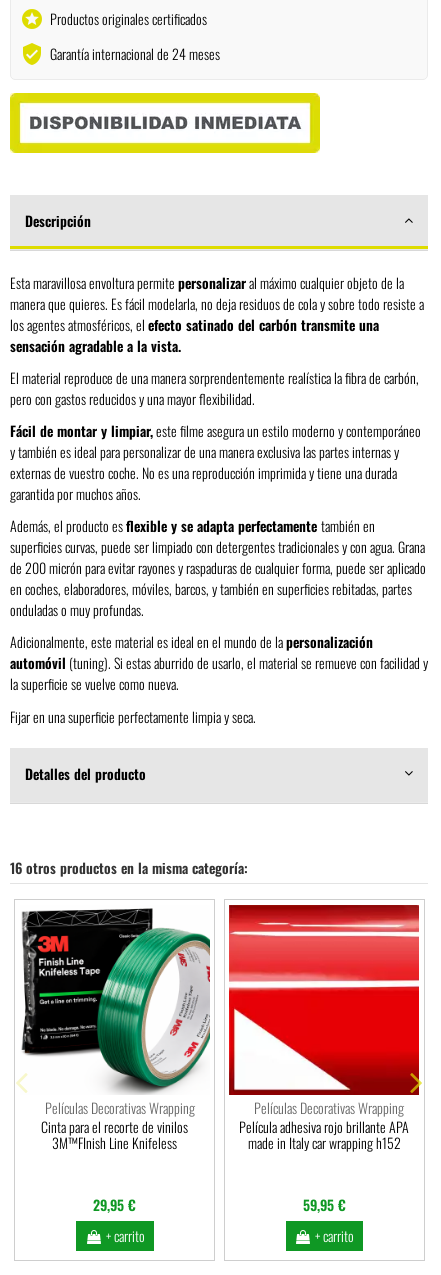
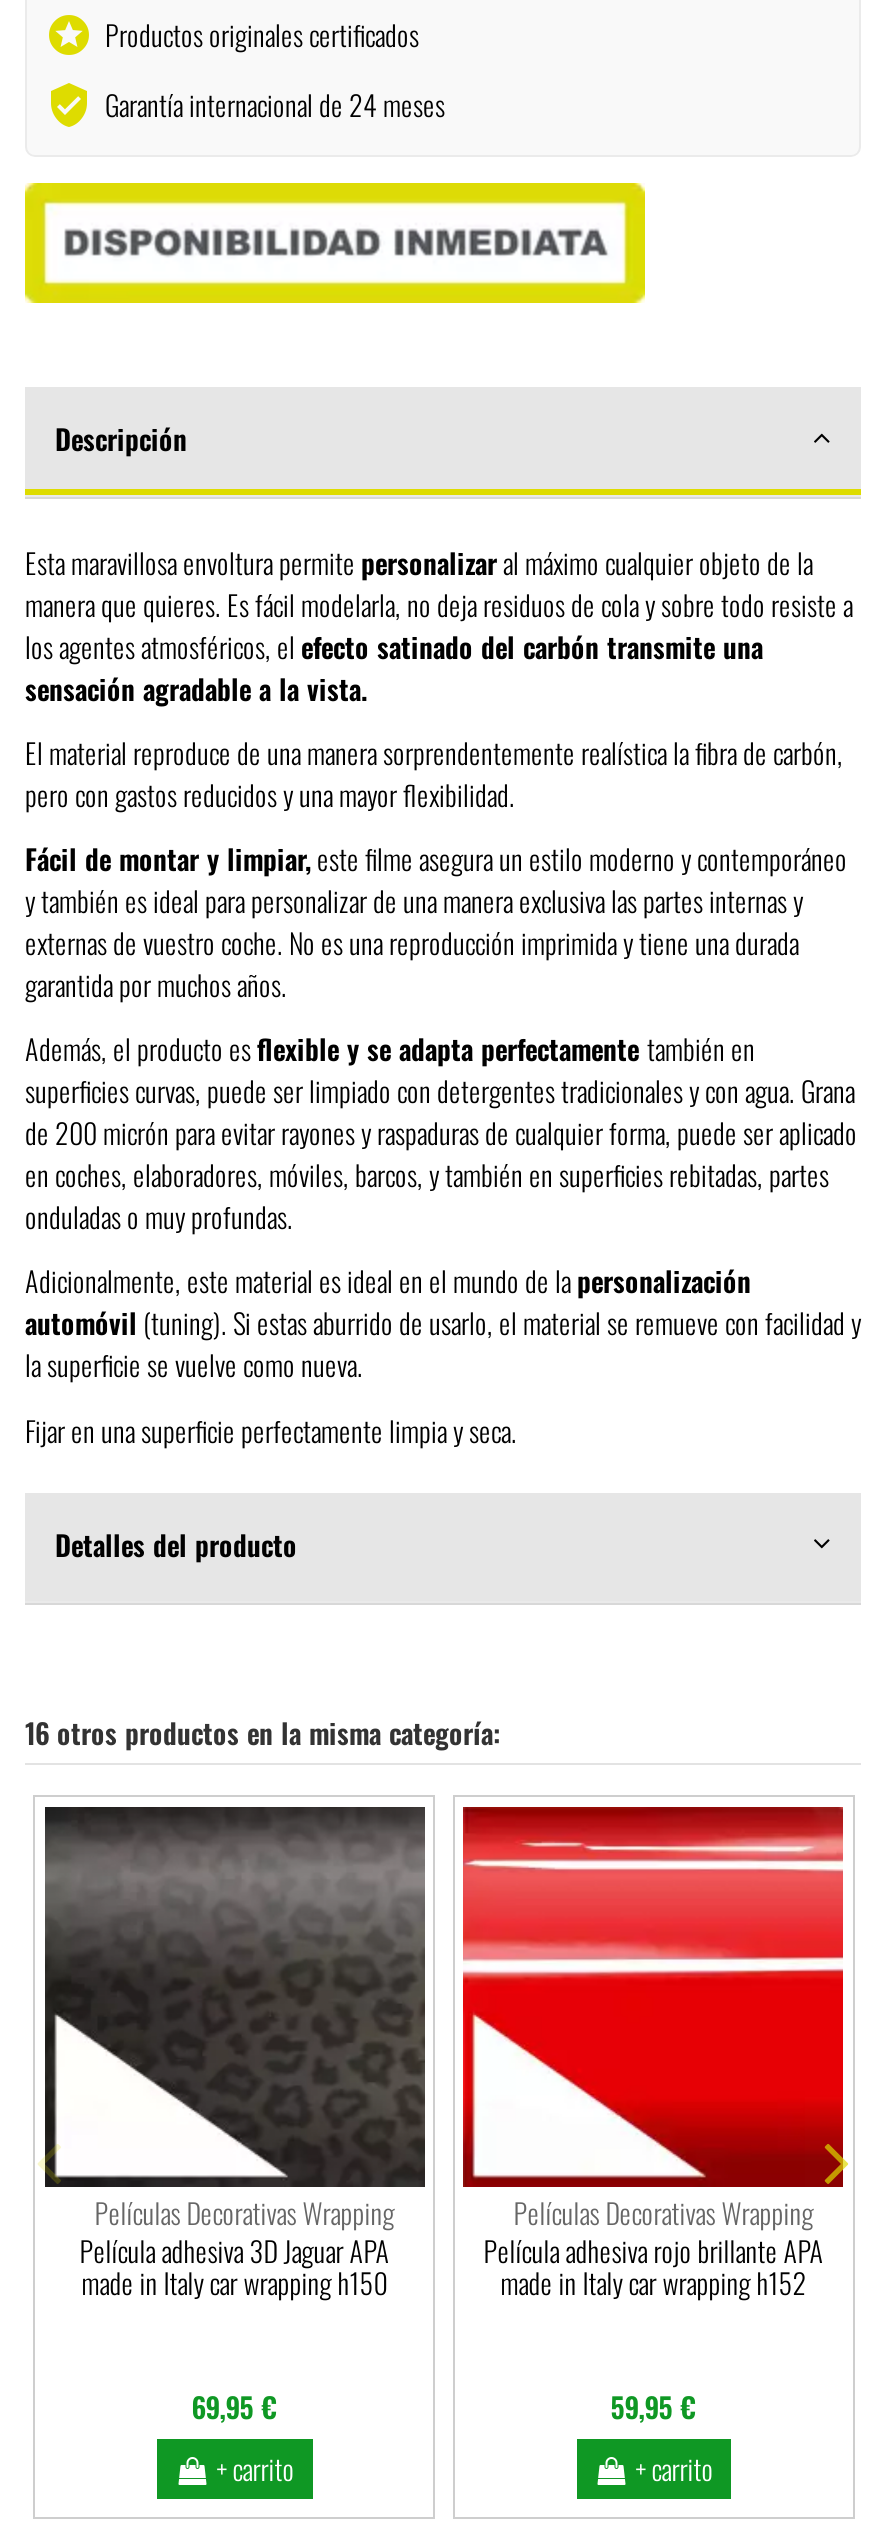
- [image]
- Cinta para el recorte de vinilos
- 3M™FInish Line Knifeless
+ [image]
+ Película adhesiva 3D Jaguar APA
+ made in Italy car wrapping h150

- 29,95 €
+ 69,95 €
